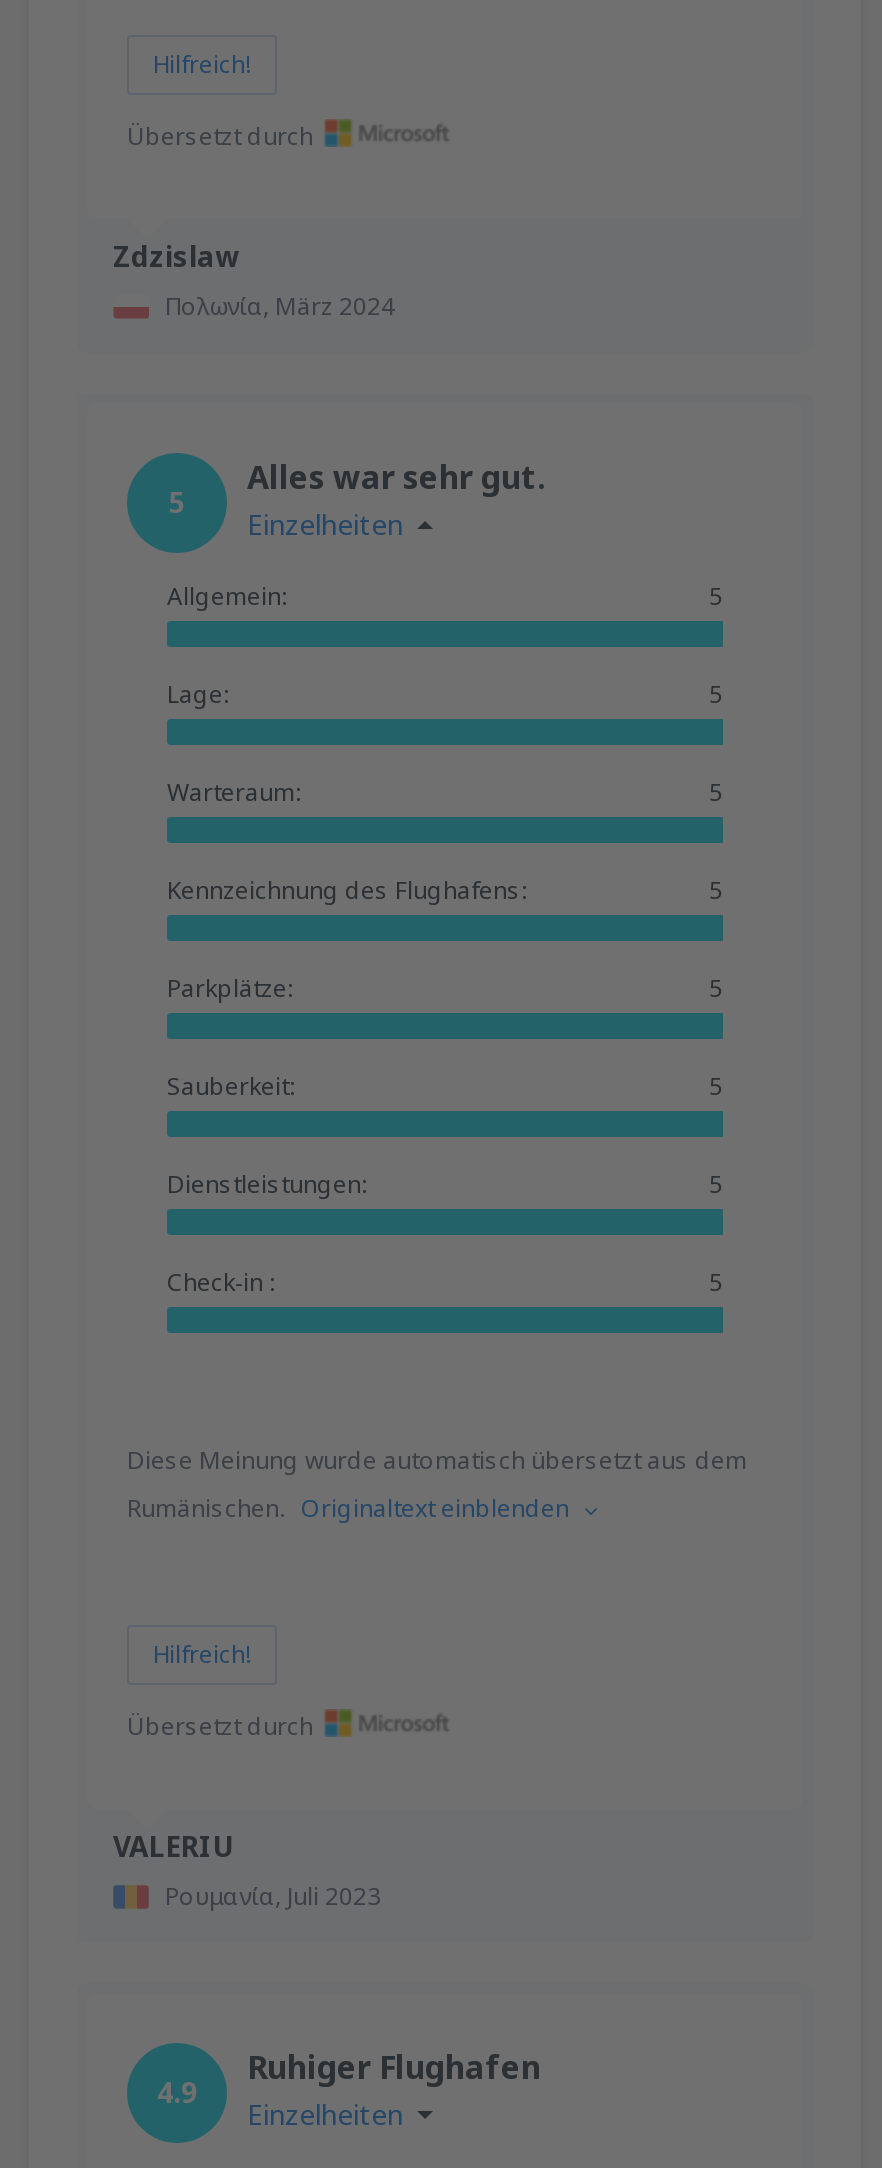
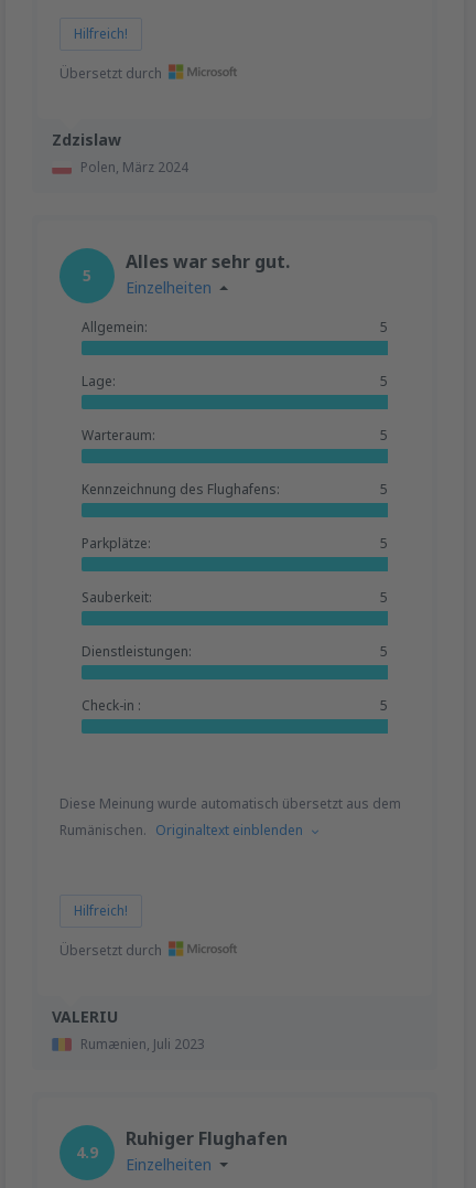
- Πολωνία, März 2024
+ Polen, März 2024

- Ρουμανία, Juli 2023
+ Rumænien, Juli 2023
